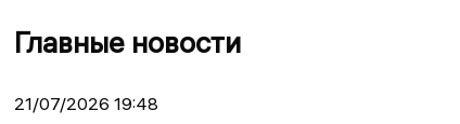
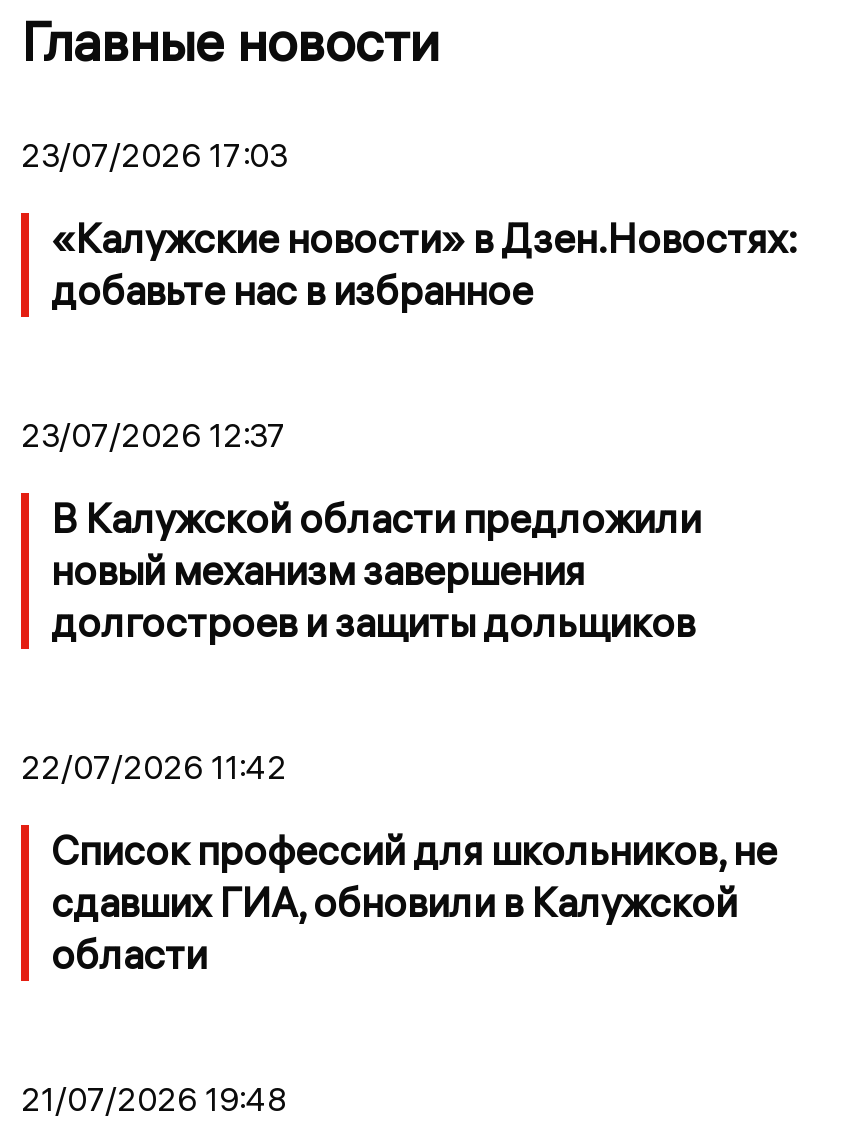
+ 23/07/2026 17:03
+ «Калужские новости» в Дзен.Новостях:
+ добавьте нас в избранное
+ 23/07/2026 12:37
+ В Калужской области предложили
+ новый механизм завершения
+ долгостроев и защиты дольщиков
+ 22/07/2026 11:42
+ Список профессий для школьников, не
+ сдавших ГИА, обновили в Калужской
+ области
